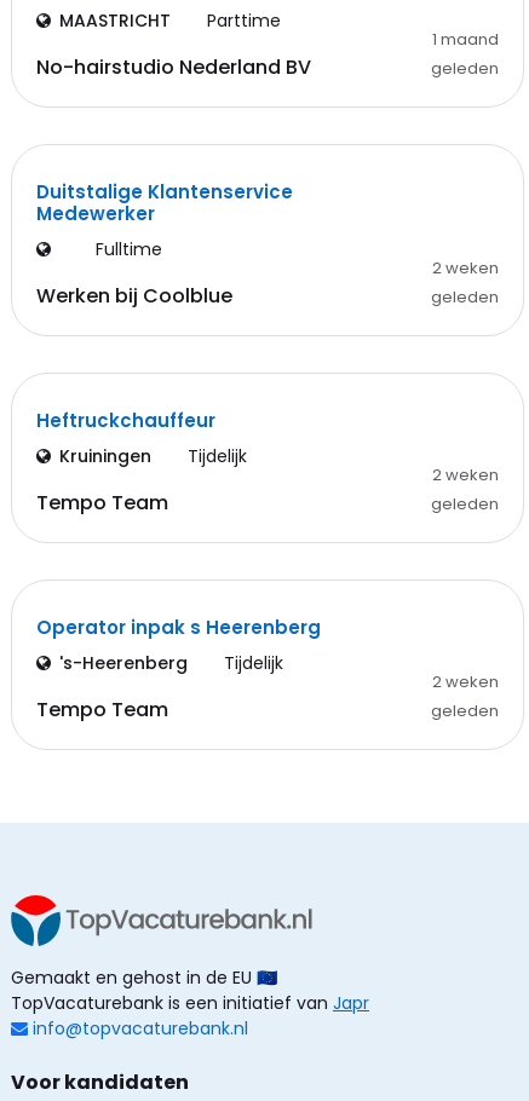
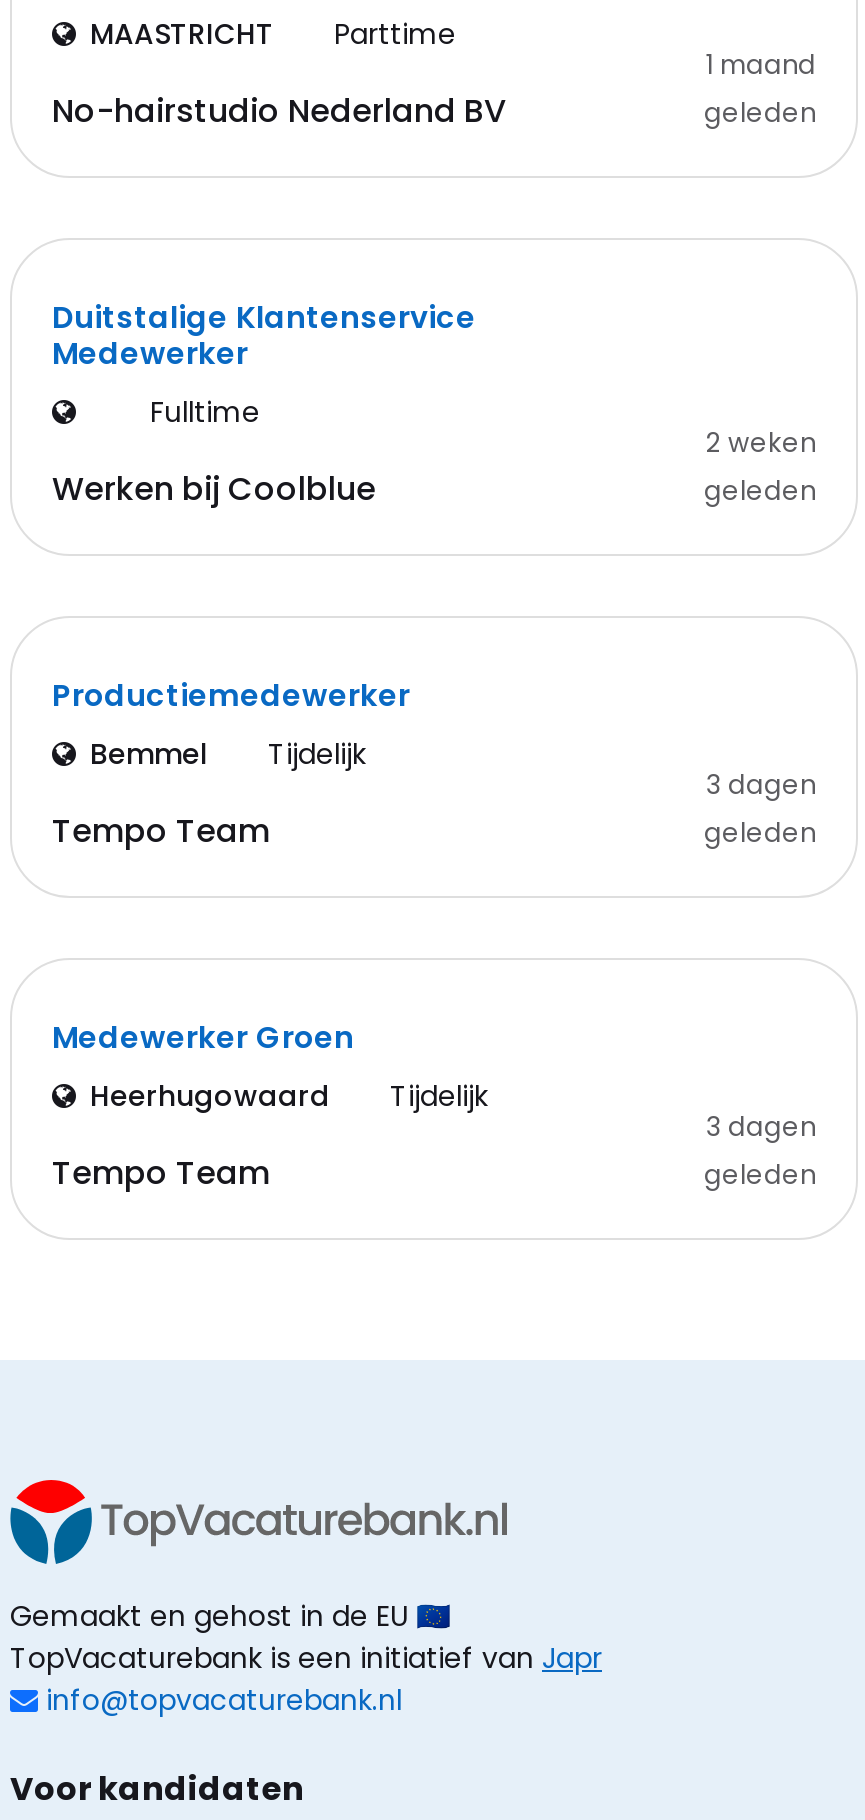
- Heftruckchauffeur
- Kruiningen
+ Productiemedewerker
+ Bemmel

- 2 weken
+ 3 dagen

- Operator inpak s Heerenberg
- 's-Heerenberg
+ Medewerker Groen
+ Heerhugowaard

- 2 weken
+ 3 dagen
